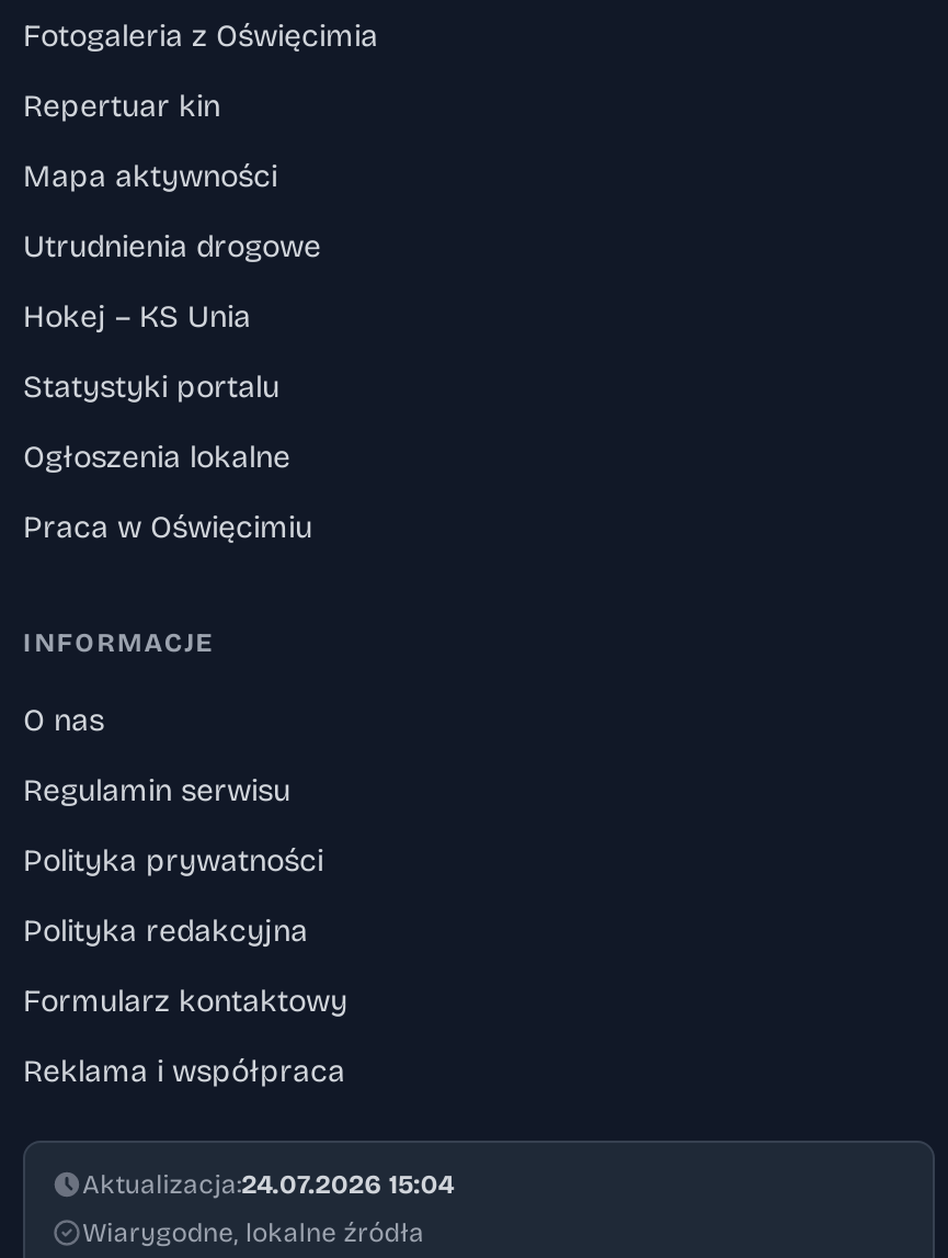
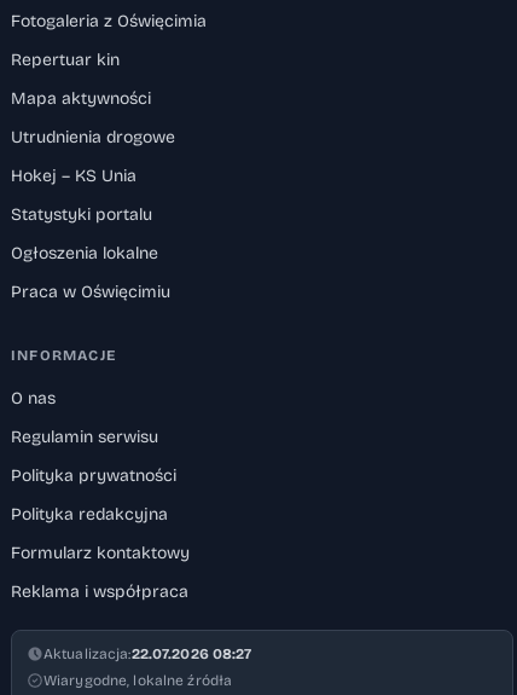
- Aktualizacja:24.07.2026 15:04
+ Aktualizacja:22.07.2026 08:27
